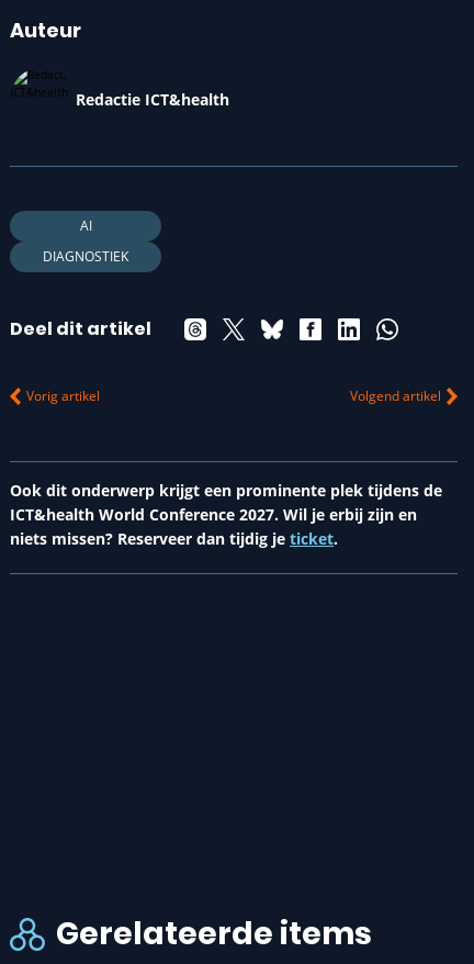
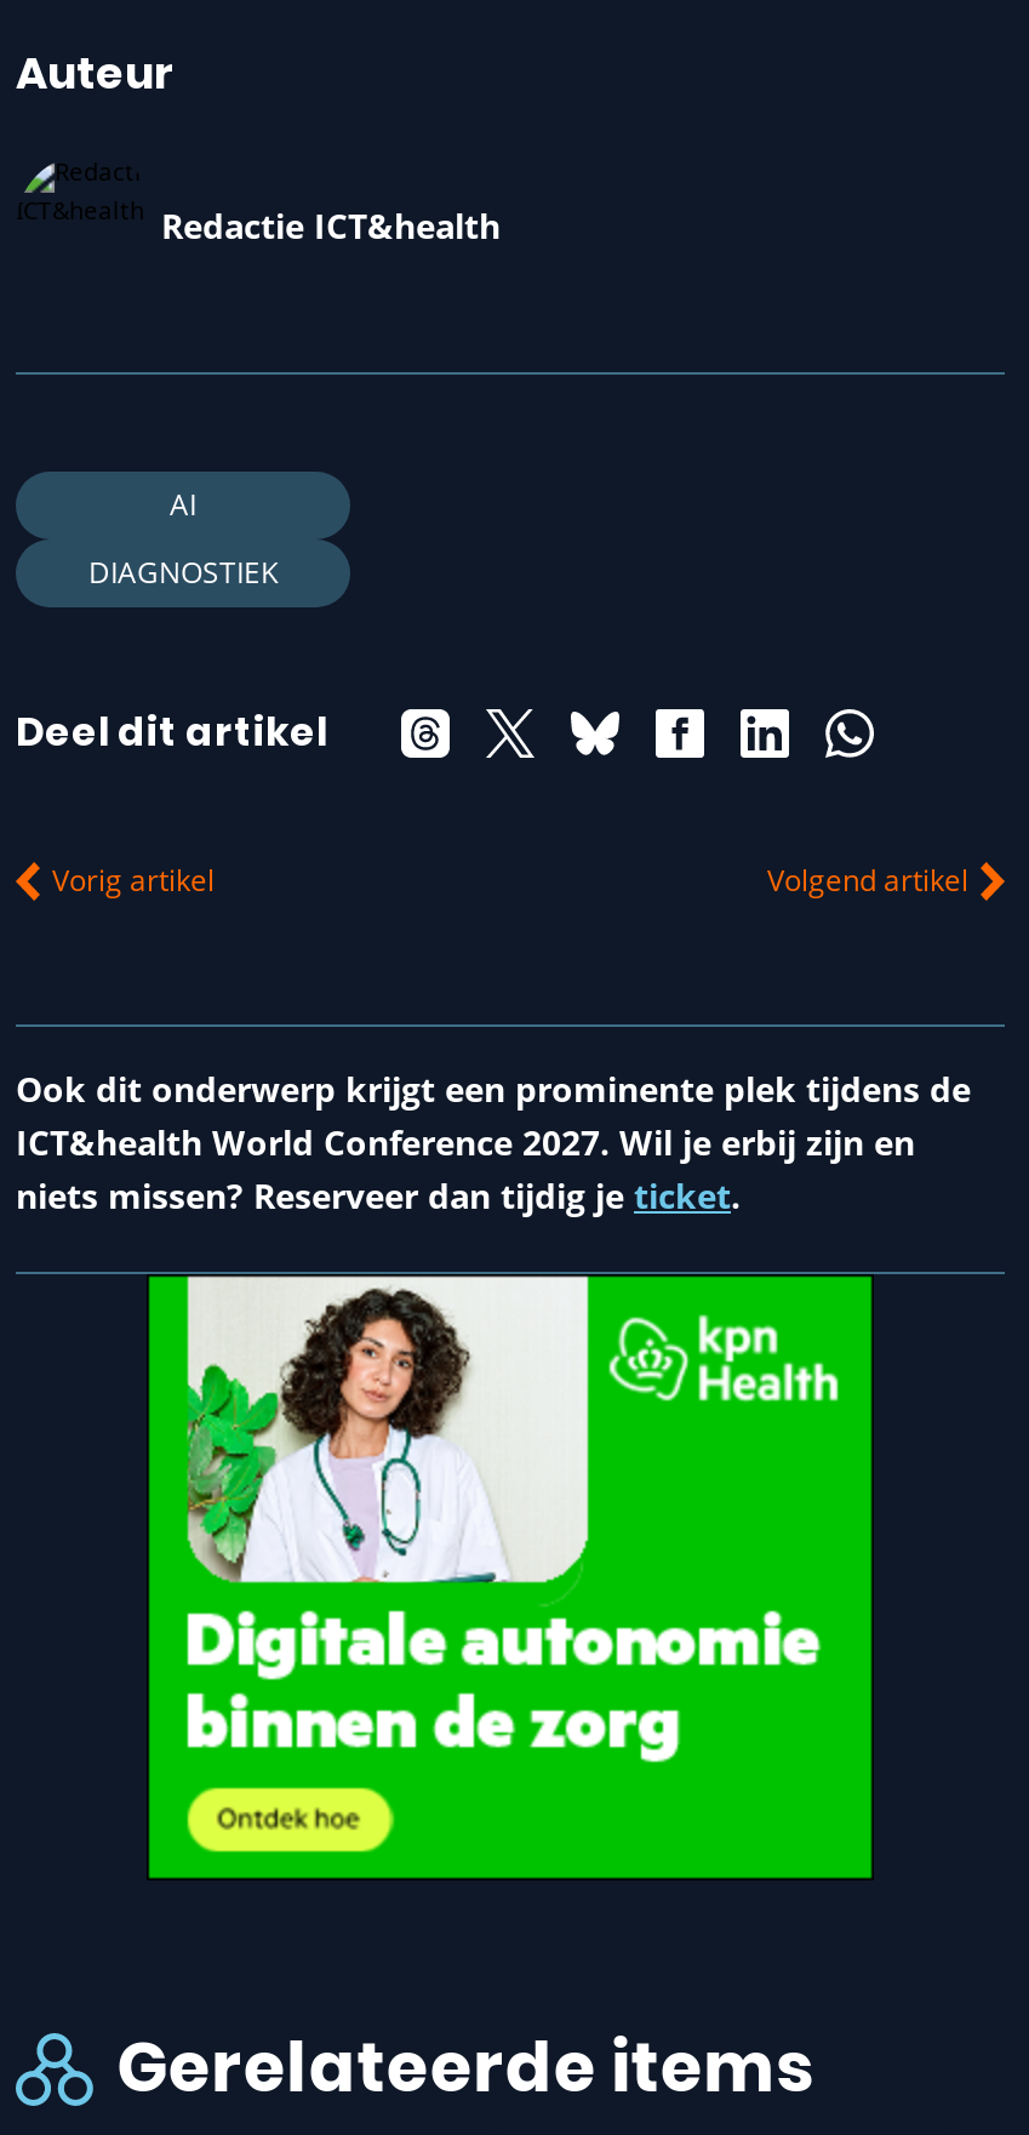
+ [image]
